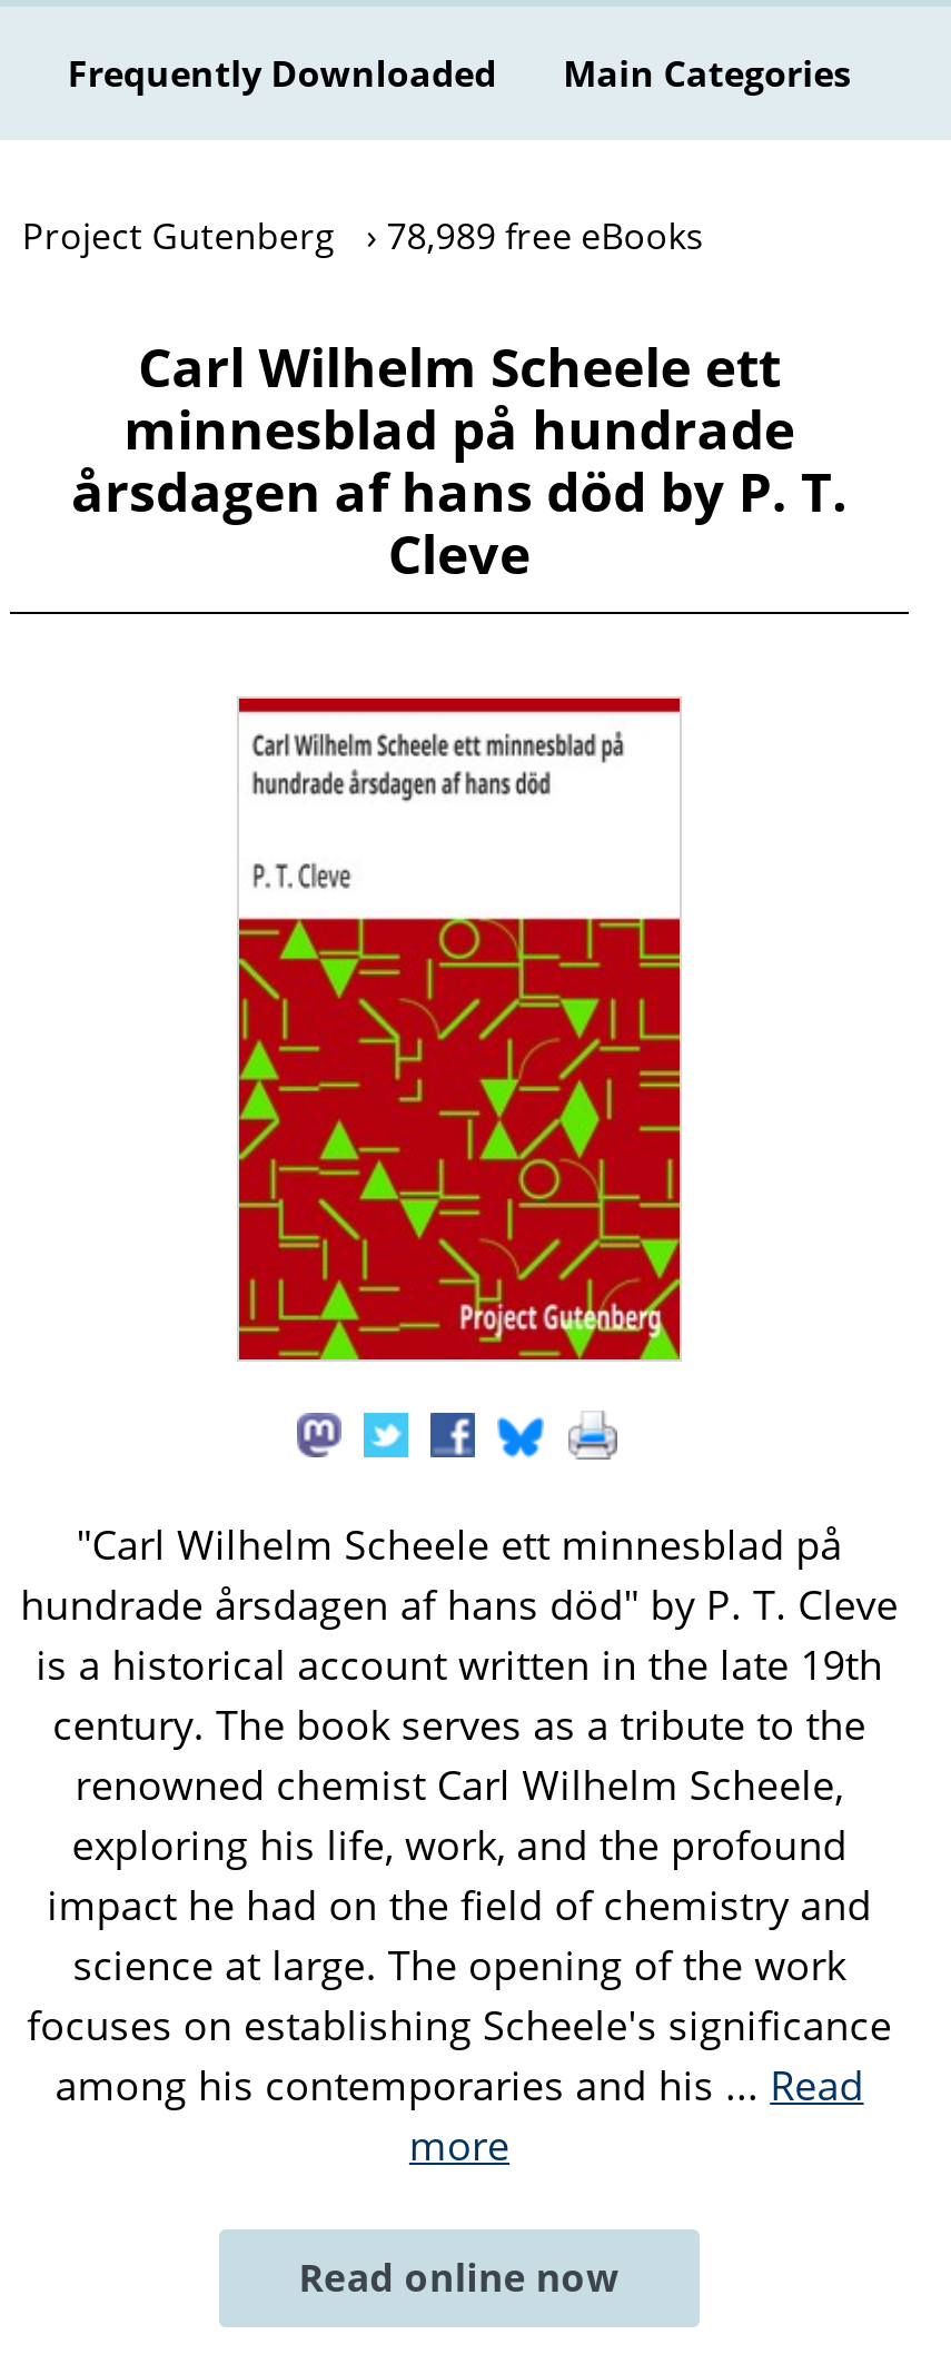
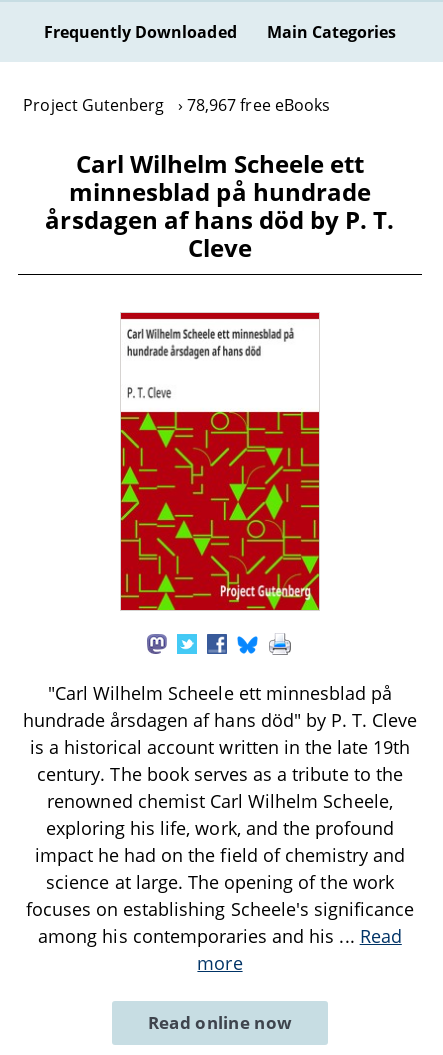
- Project Gutenberg 78,989 free eBooks
+ Project Gutenberg 78,967 free eBooks
